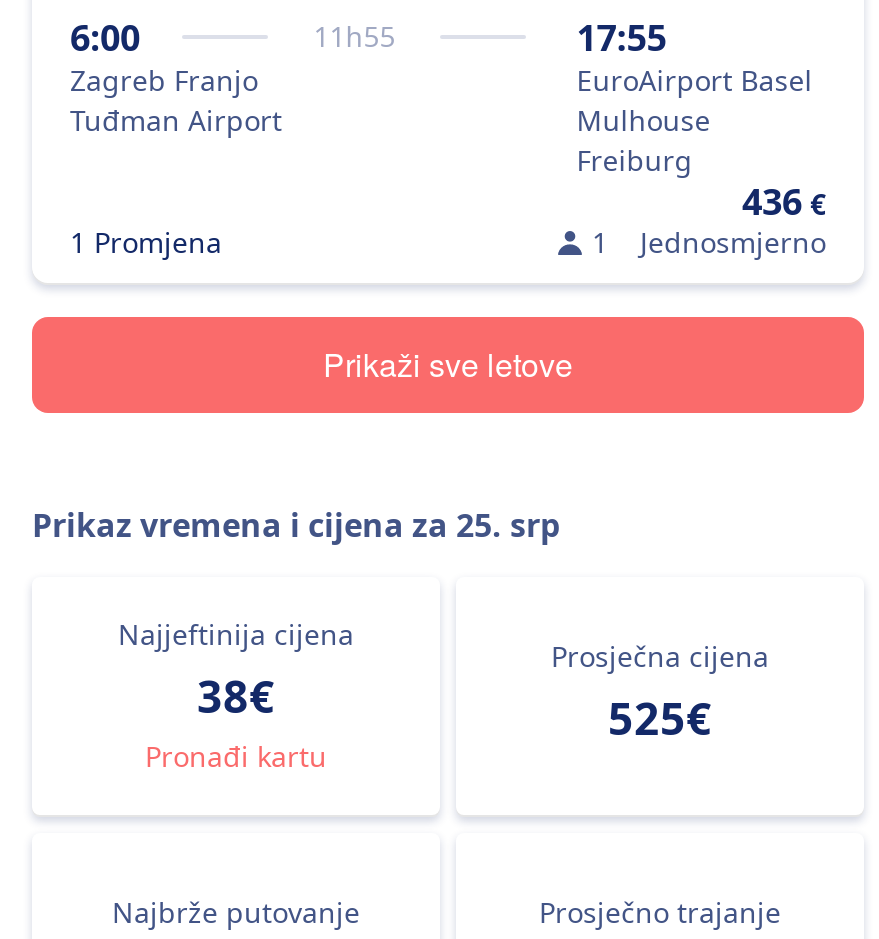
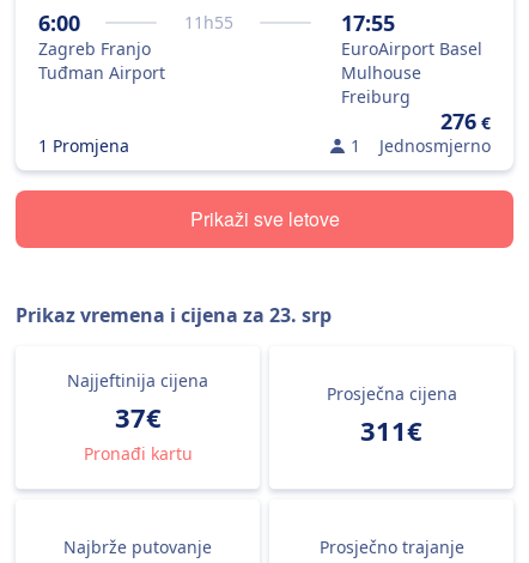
- 436 €
+ 276 €

- Prikaz vremena i cijena za 25. srp
+ Prikaz vremena i cijena za 23. srp

- 38€
+ 37€

- 525€
+ 311€
